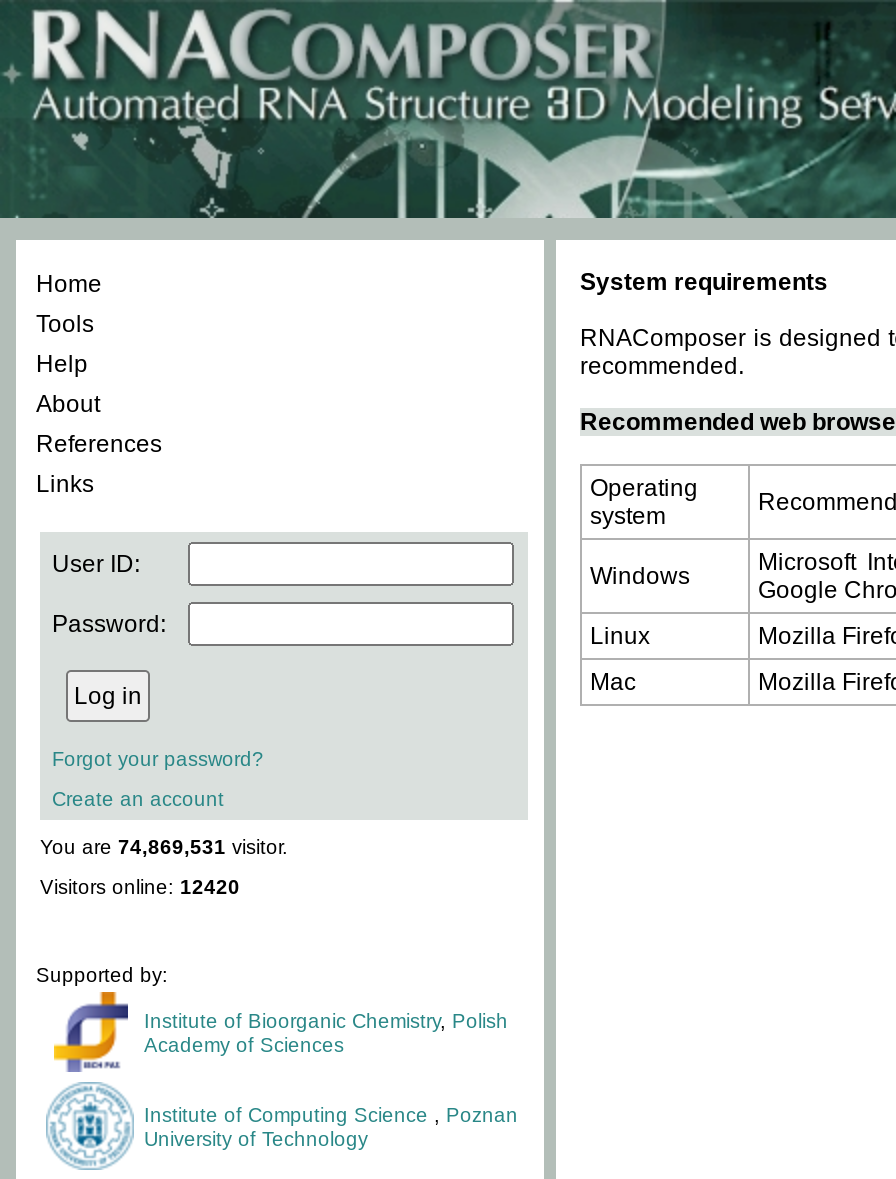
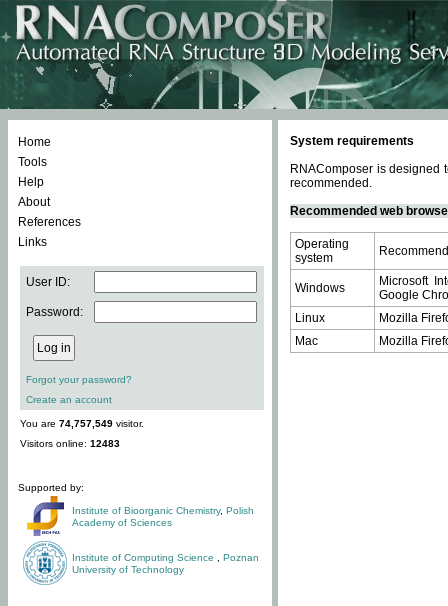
- You are 74,869,531 visitor.
+ You are 74,757,549 visitor.

- Visitors online: 12420
+ Visitors online: 12483
